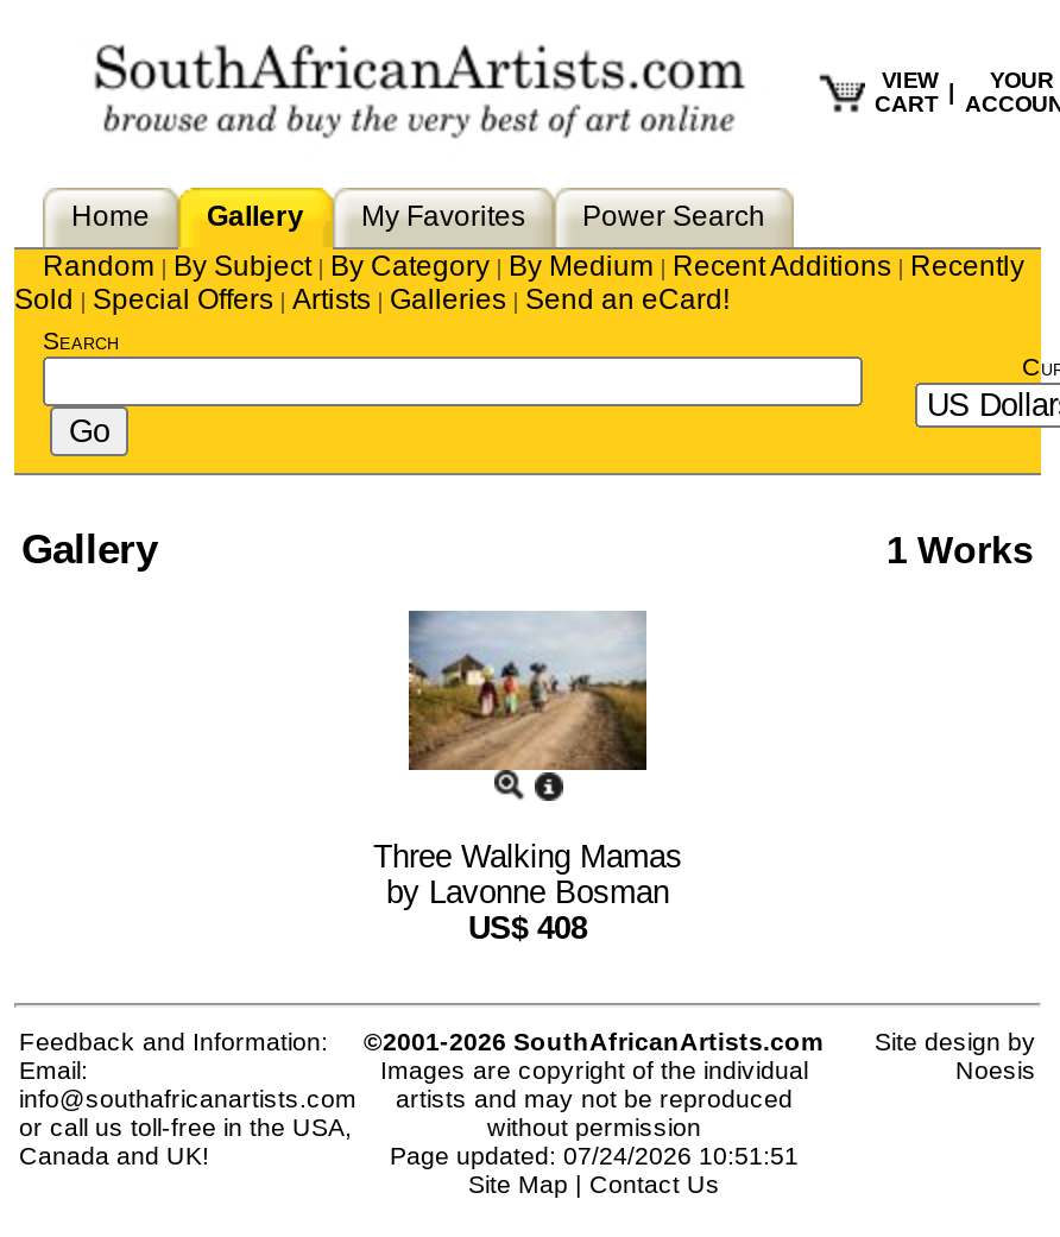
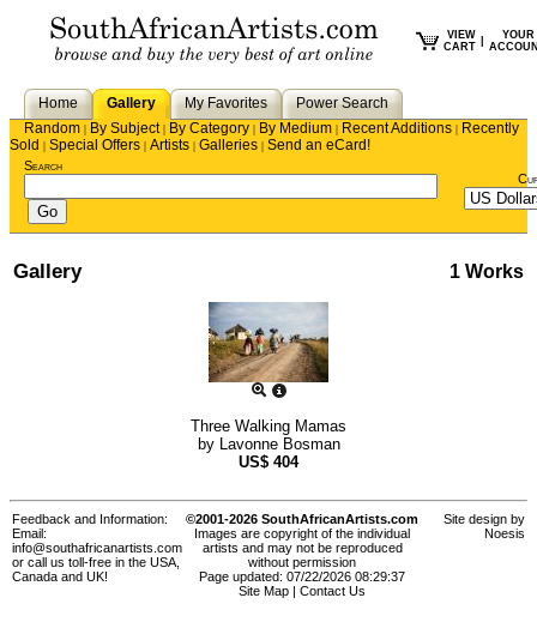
- US$408
+ US$404

- Page updated: 07/24/2026 10:51:51
+ Page updated: 07/22/2026 08:29:37
